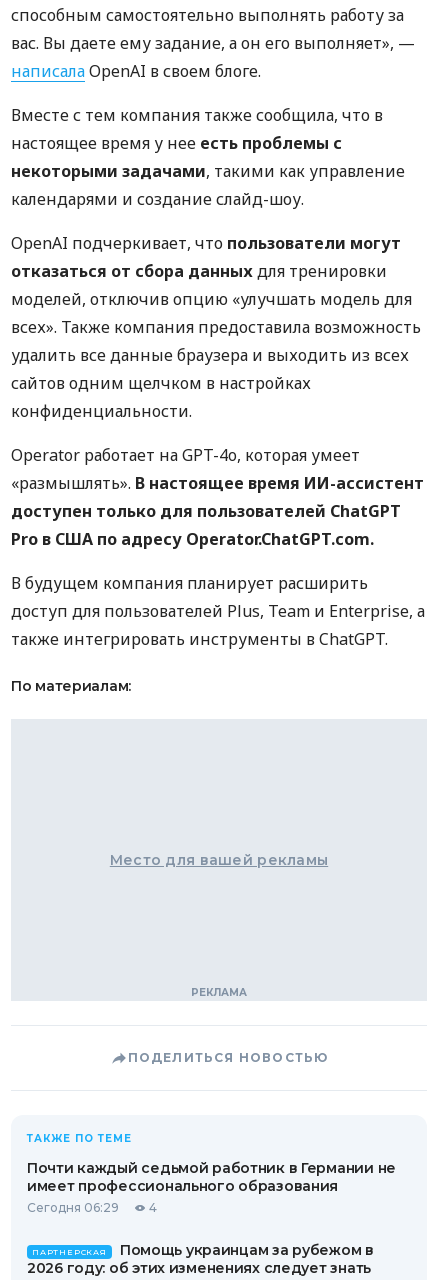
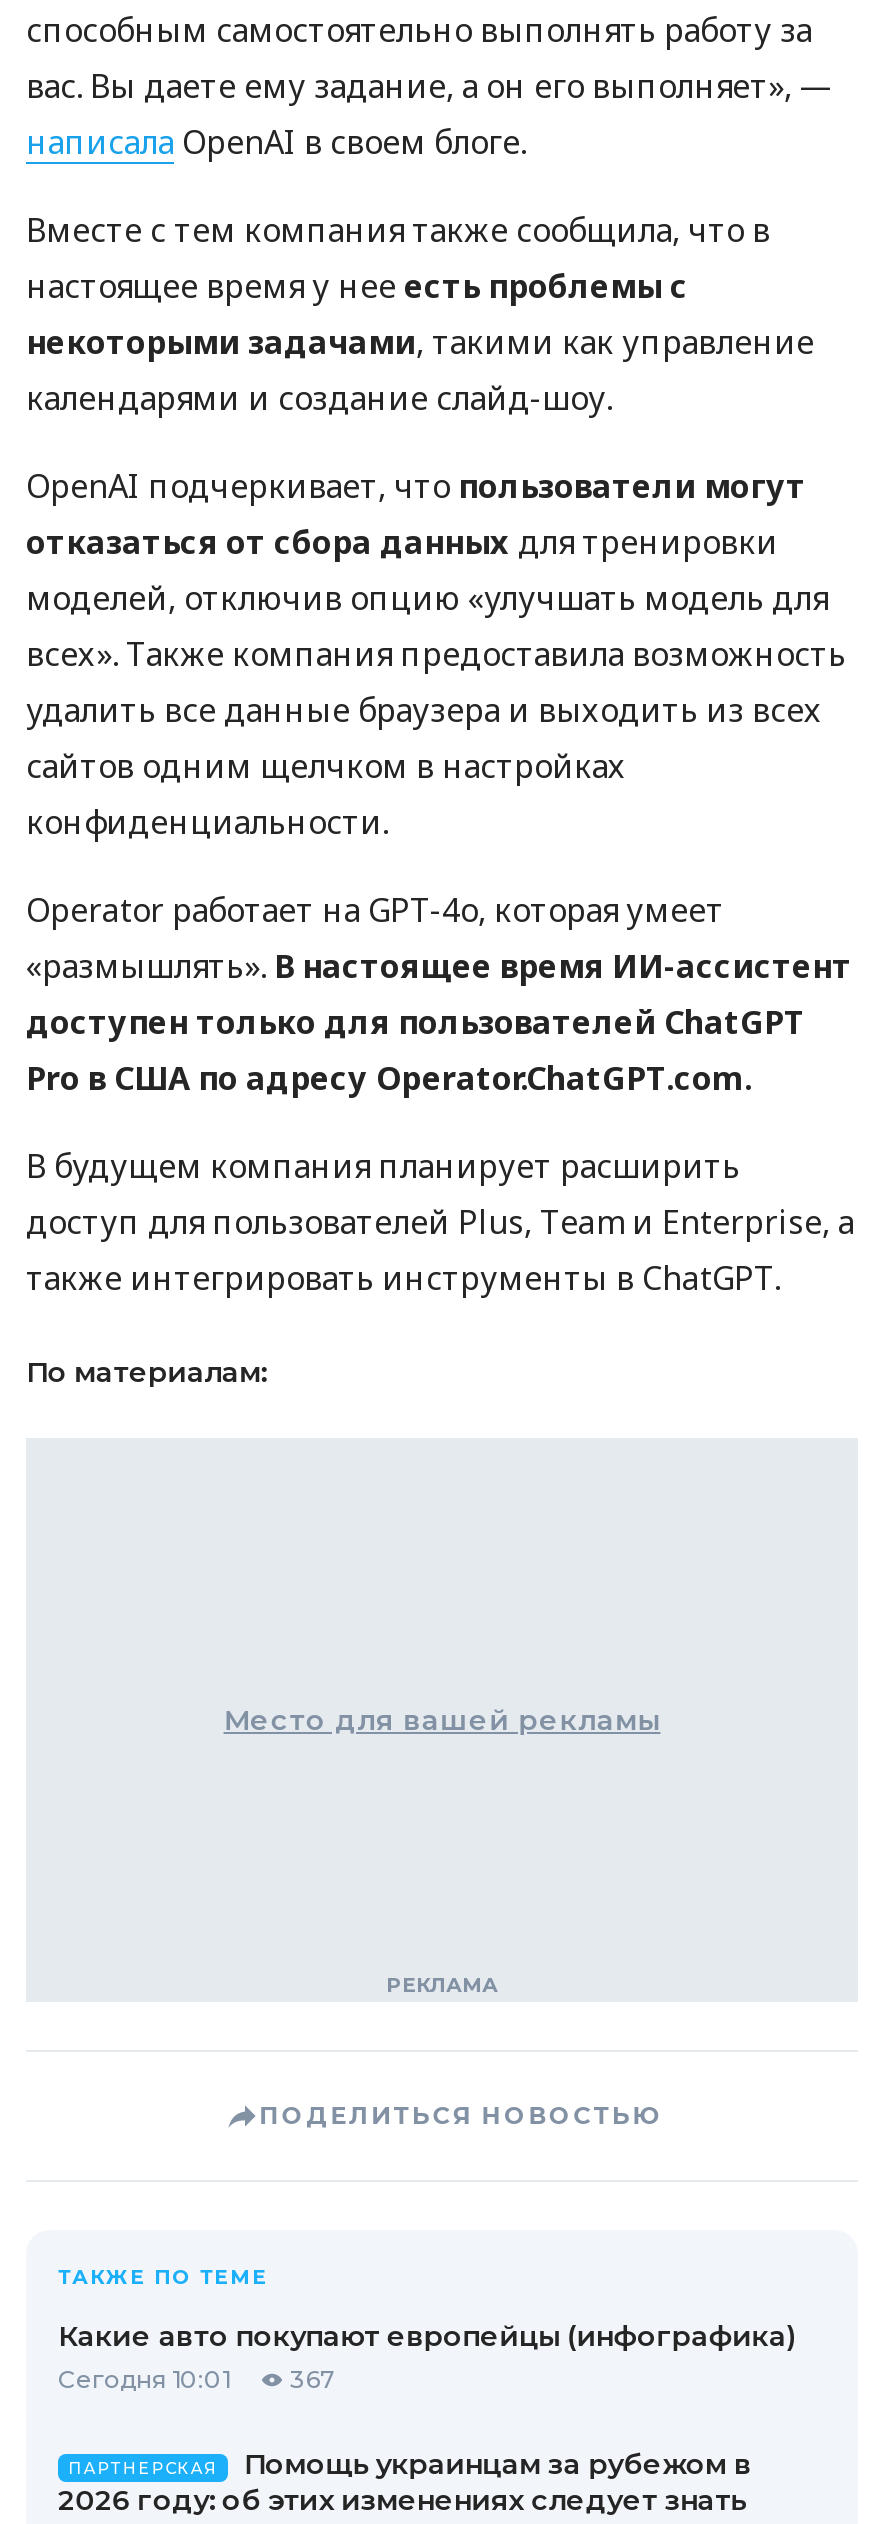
- Почти каждый седьмой работник в Германии не
- имеет профессионального образования
- Сегодня 06:29
- 4
+ Какие авто покупают европейцы (инфографика)
+ Сегодня 10:01
+ 367
